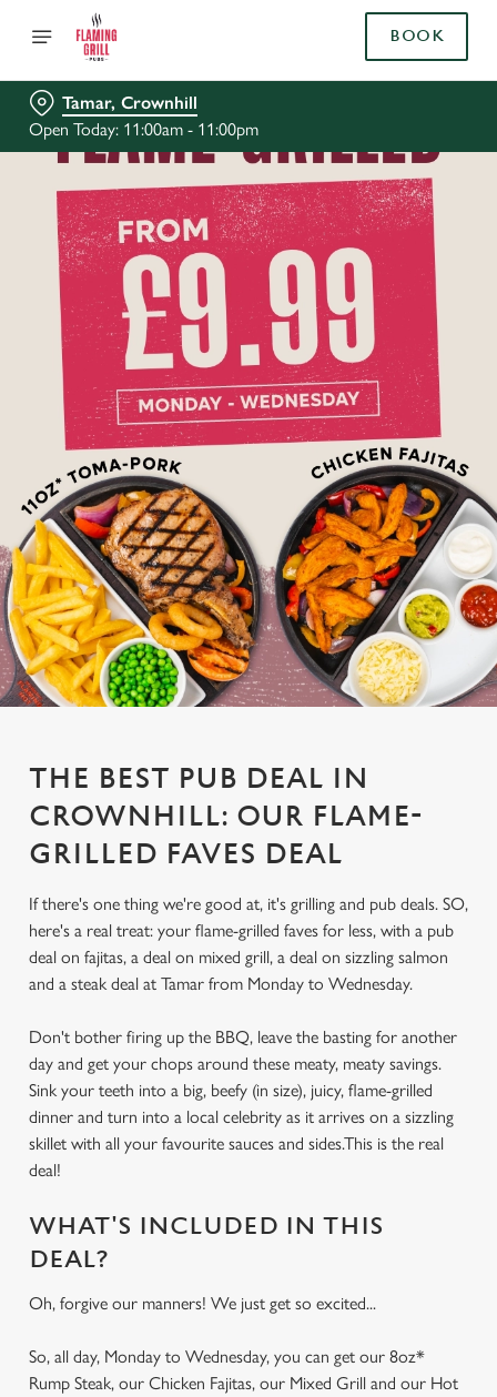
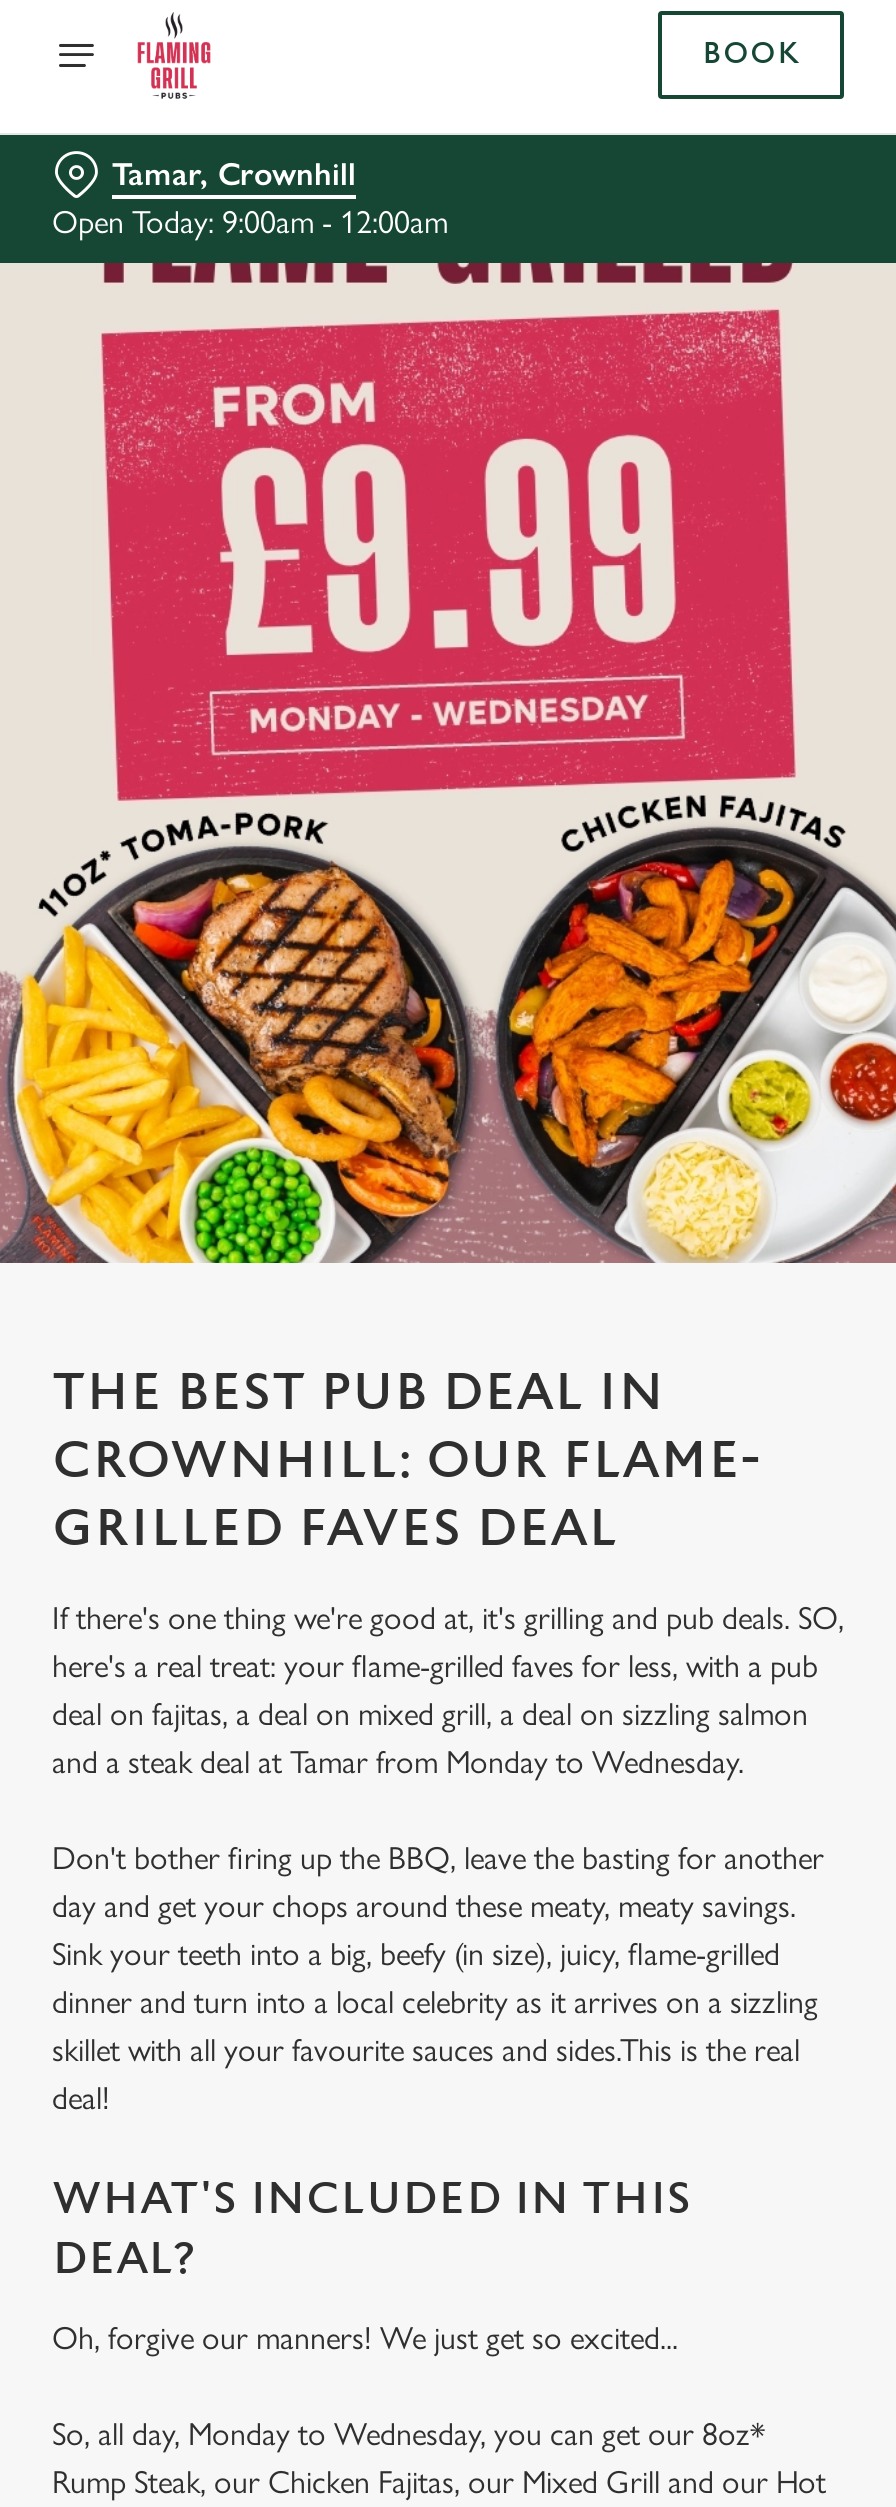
- Open Today: 11:00am - 11:00pm
+ Open Today: 9:00am - 12:00am
